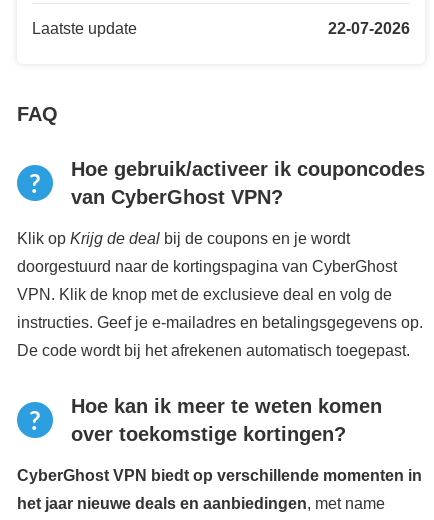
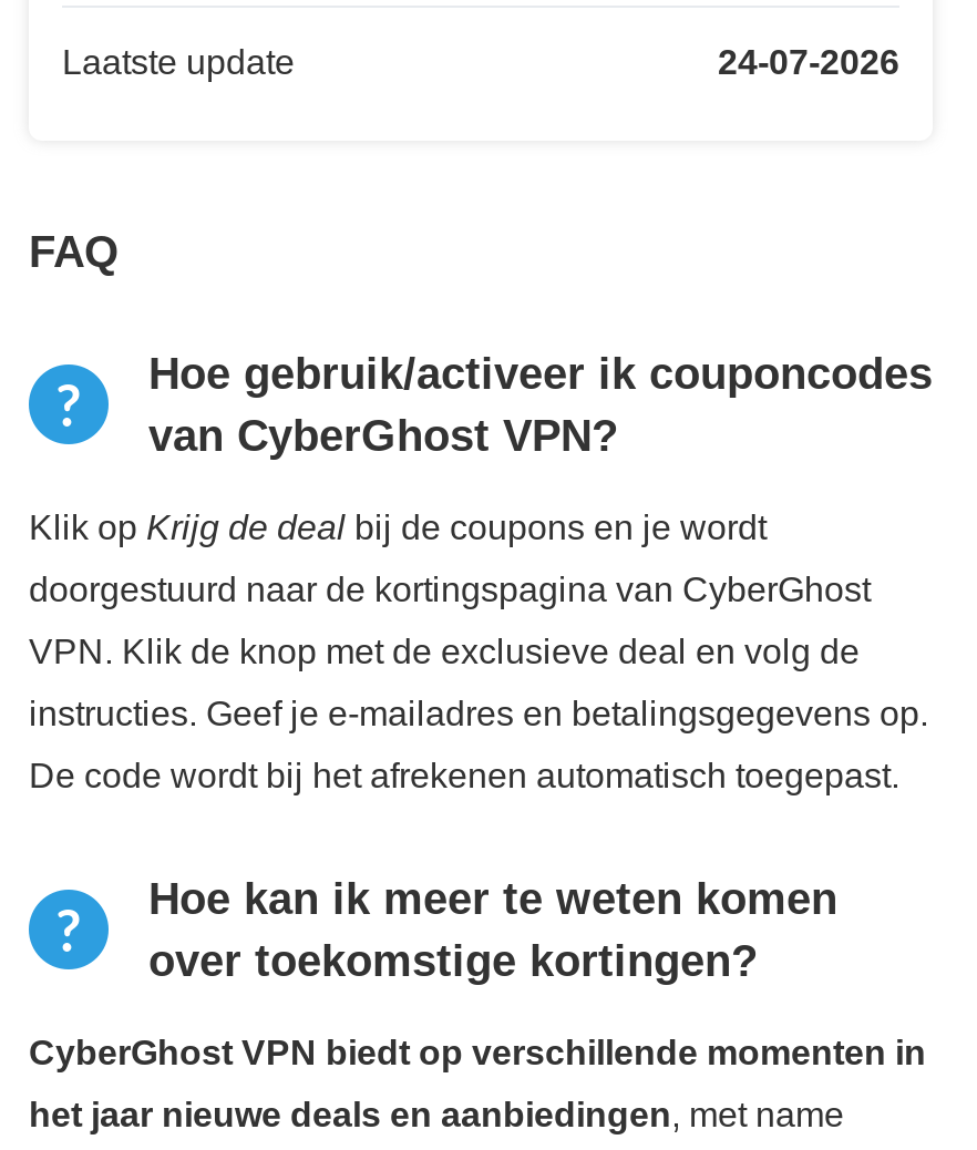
- 22-07-2026
+ 24-07-2026
